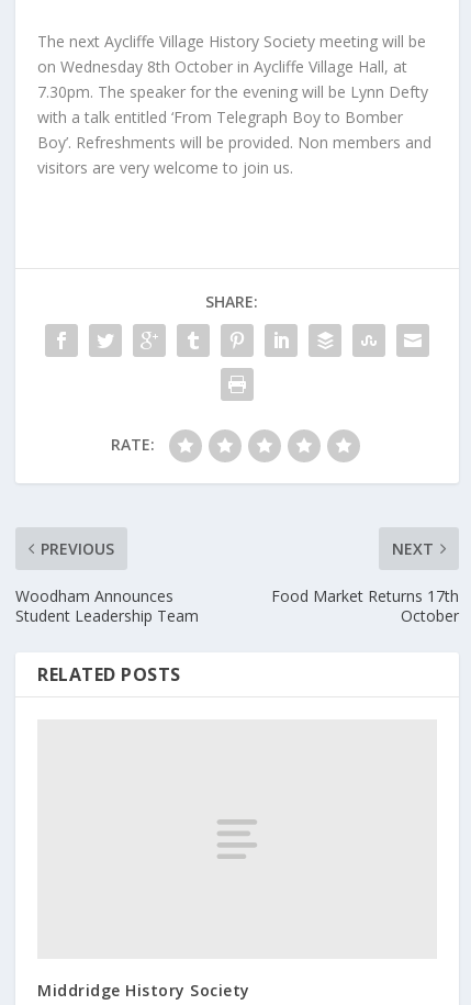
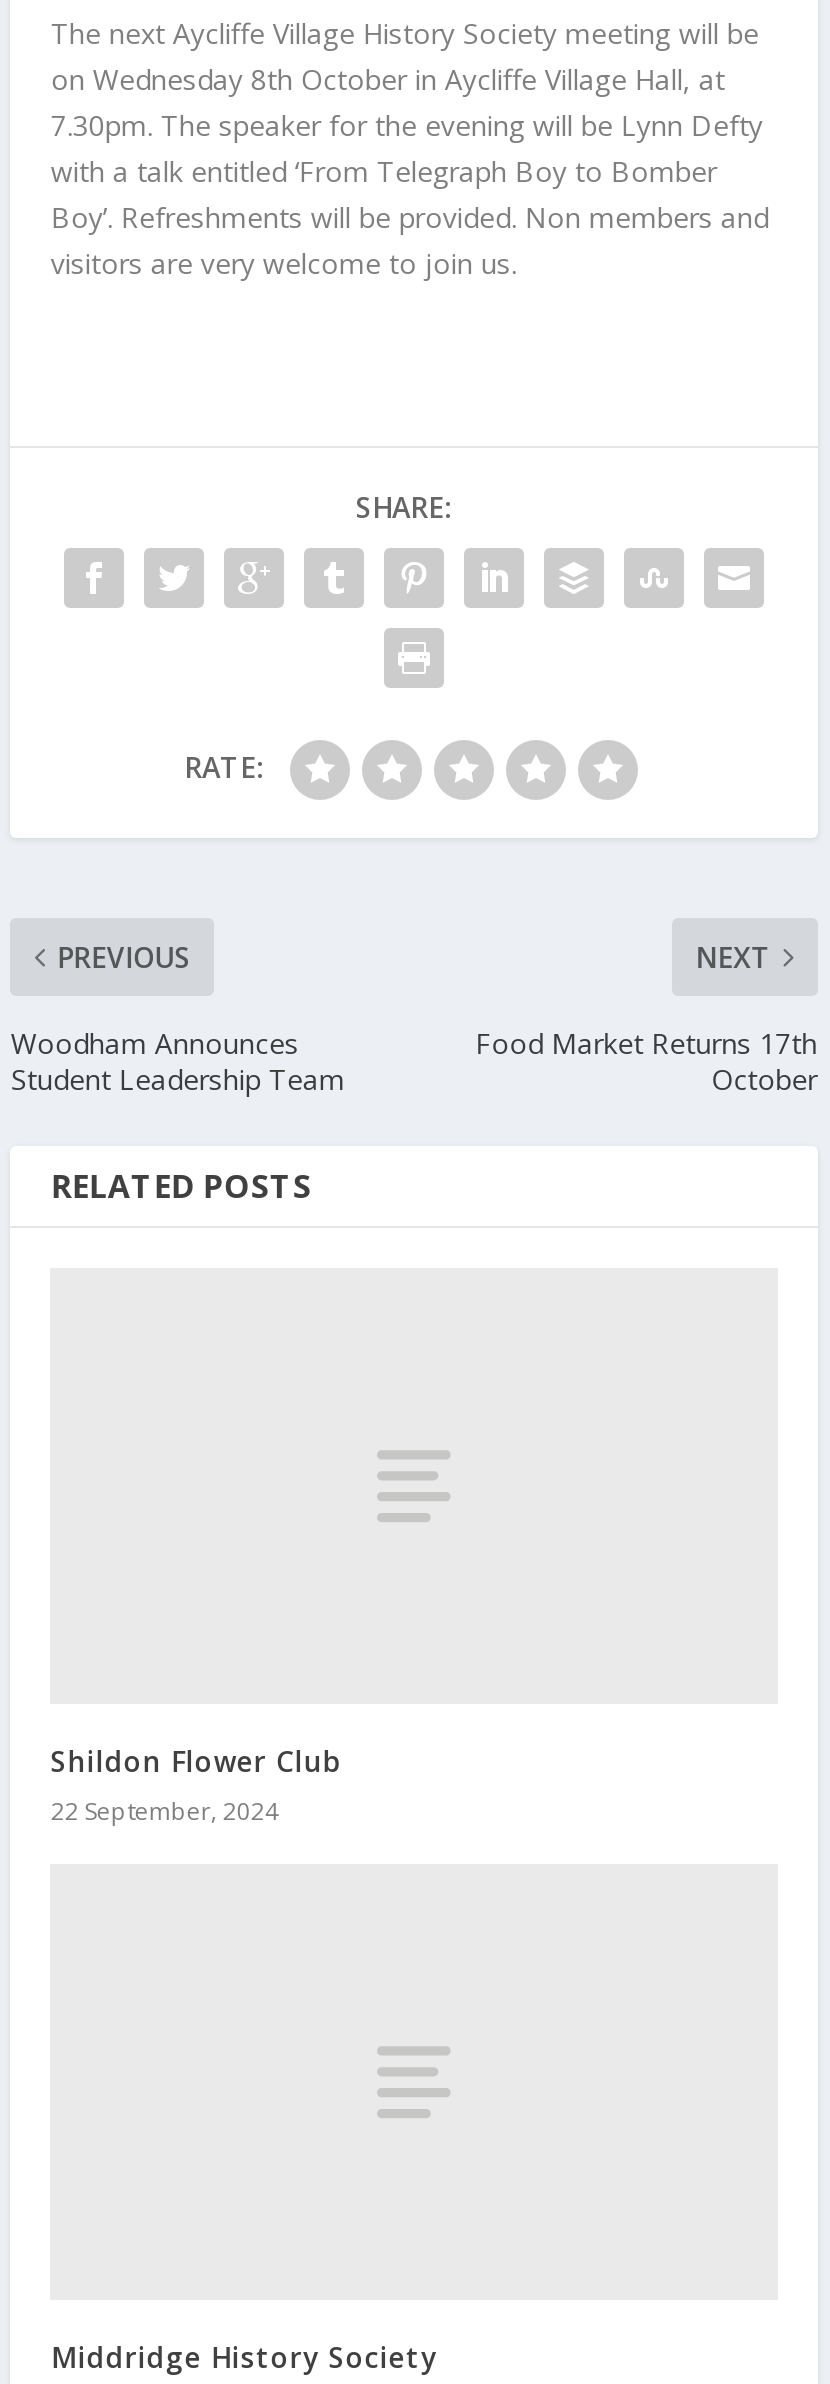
+ Shildon Flower Club
+ 22 September, 2024
